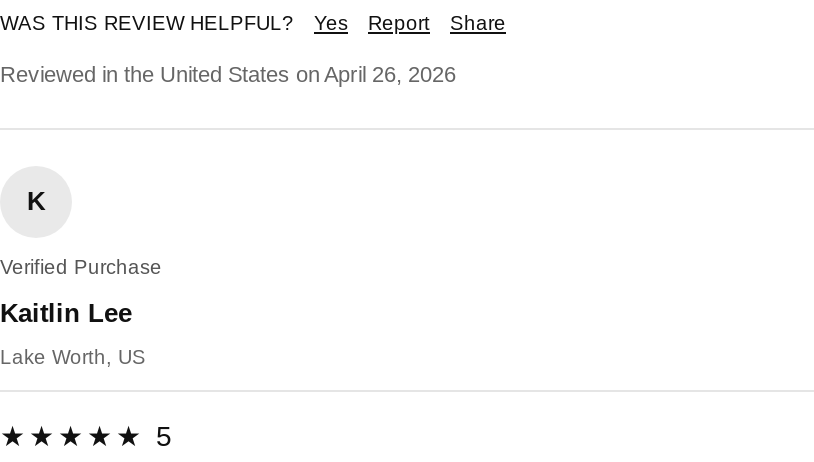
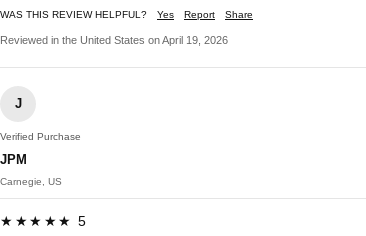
- Reviewed in the United States on April 26, 2026
+ Reviewed in the United States on April 19, 2026

- K
+ J

- Kaitlin Lee
+ JPM

- Lake Worth, US
+ Carnegie, US
